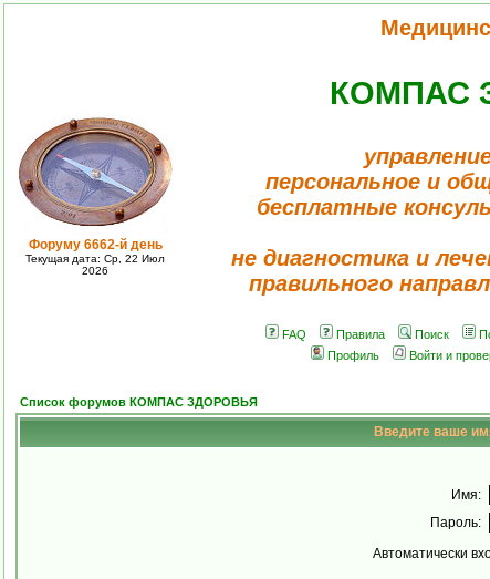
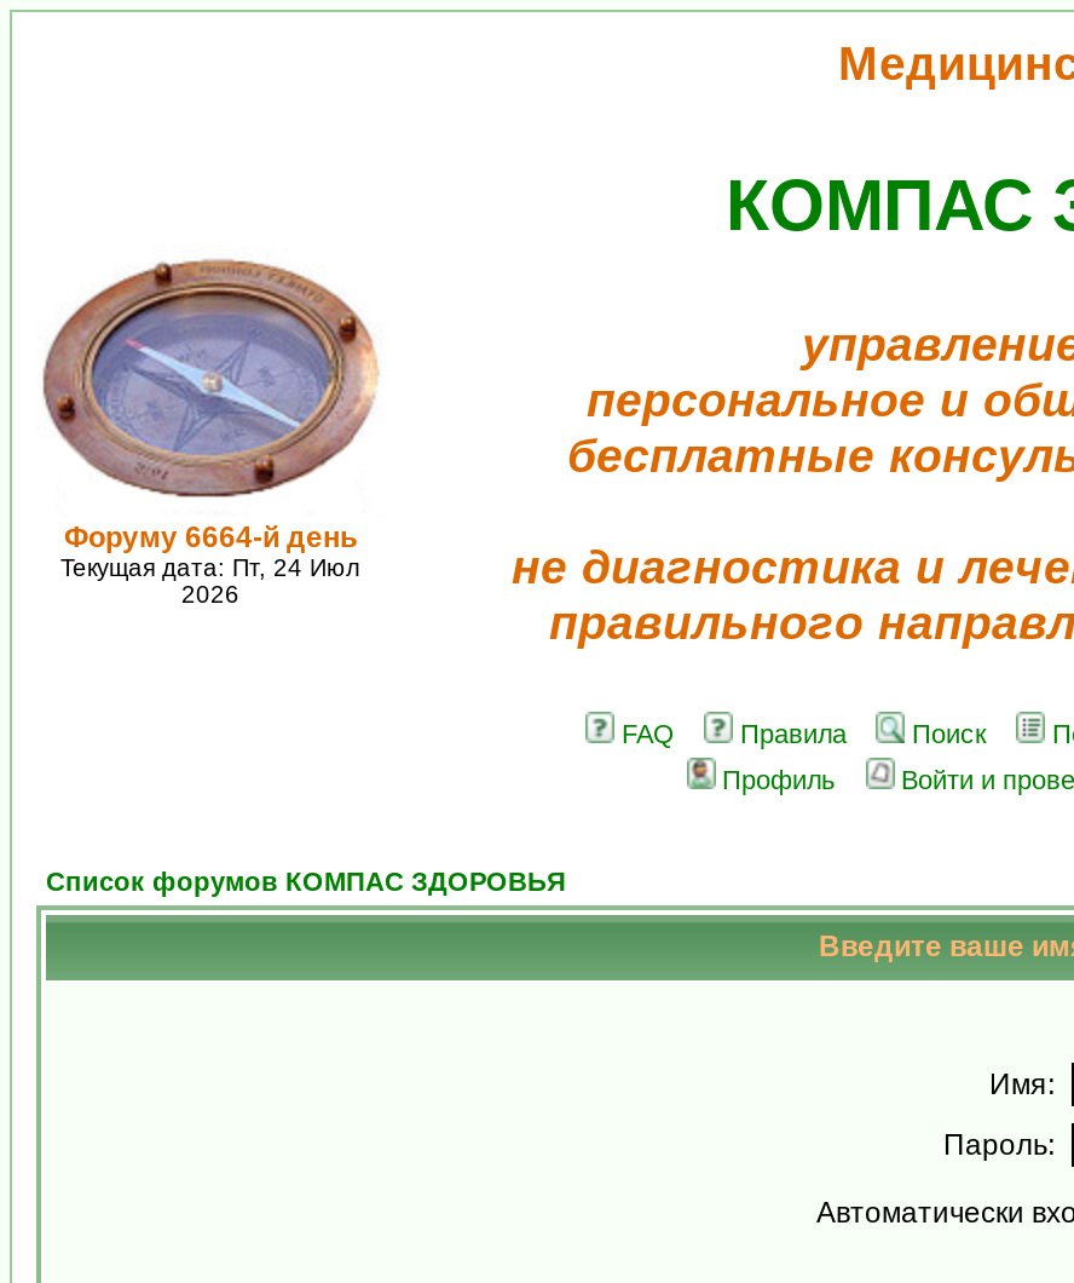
- Форуму 6662-й день
+ Форуму 6664-й день

- Текущая дата: Ср, 22 Июл
+ Текущая дата: Пт, 24 Июл
